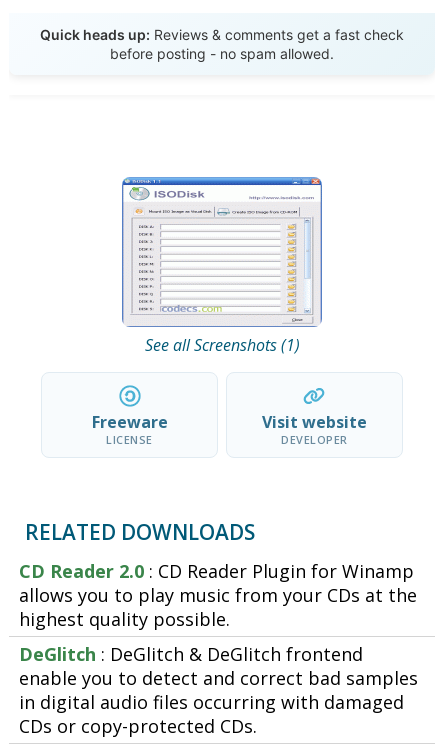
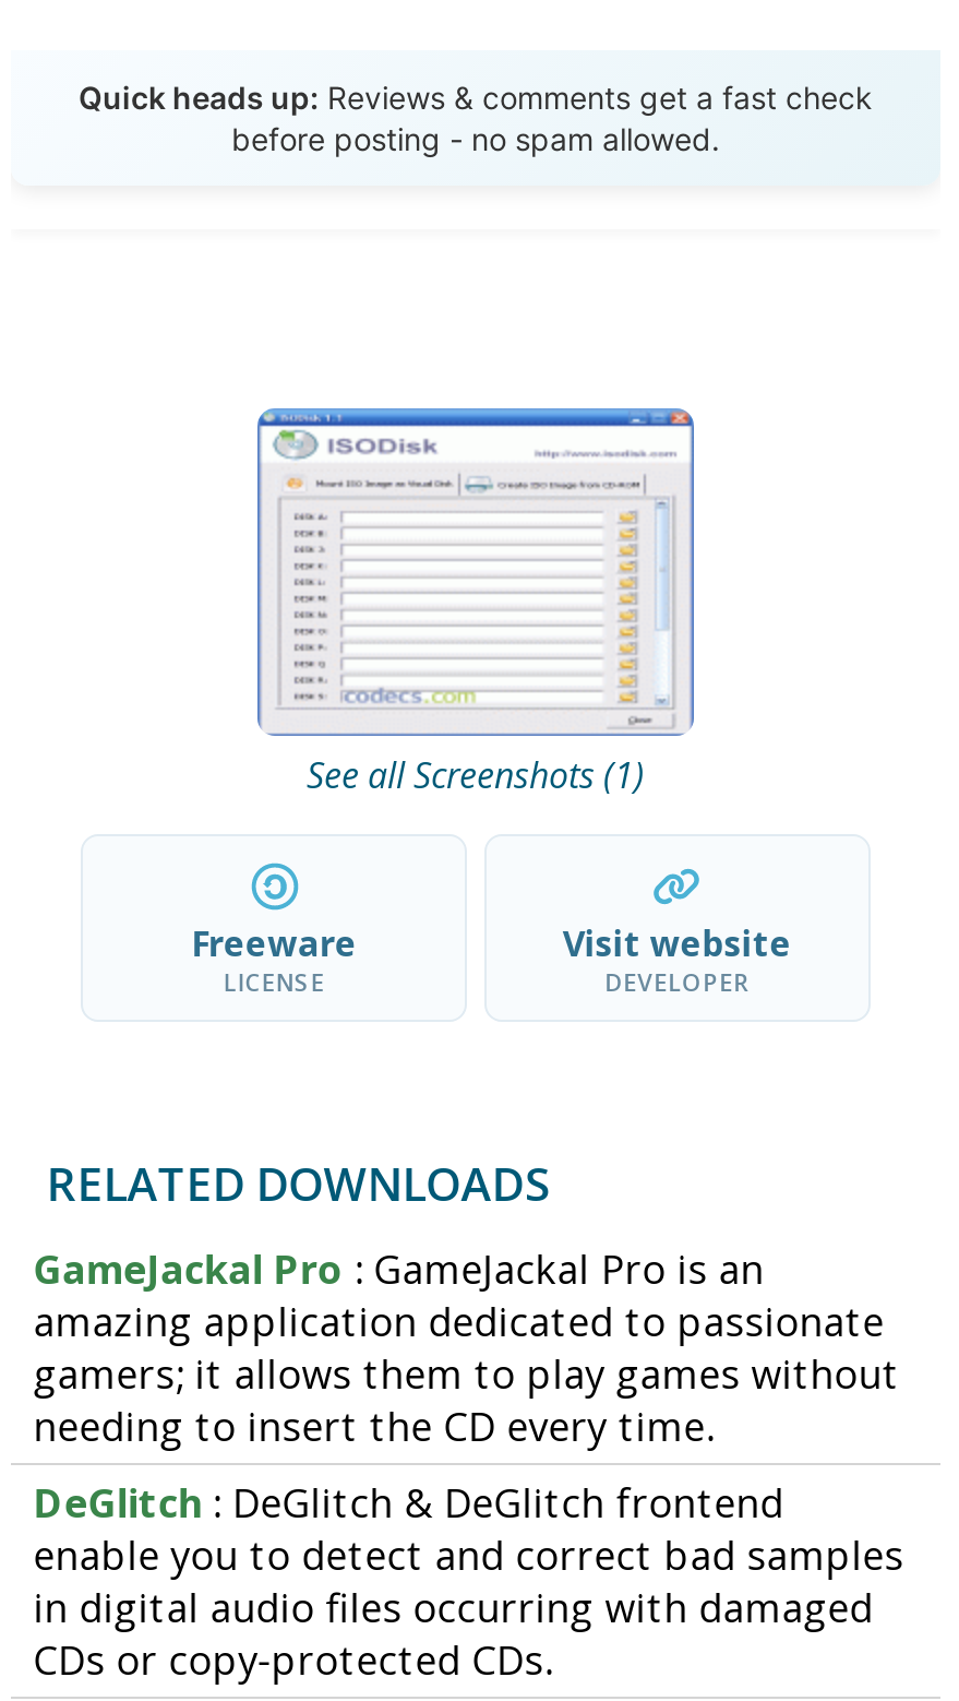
- CD Reader 2.0: CD Reader Plugin for Winamp
- allows you to play music from your CDs at the
- highest quality possible.
+ GameJackal Pro: GameJackal Pro is an
+ amazing application dedicated to passionate
+ gamers; it allows them to play games without
+ needing to insert the CD every time.
